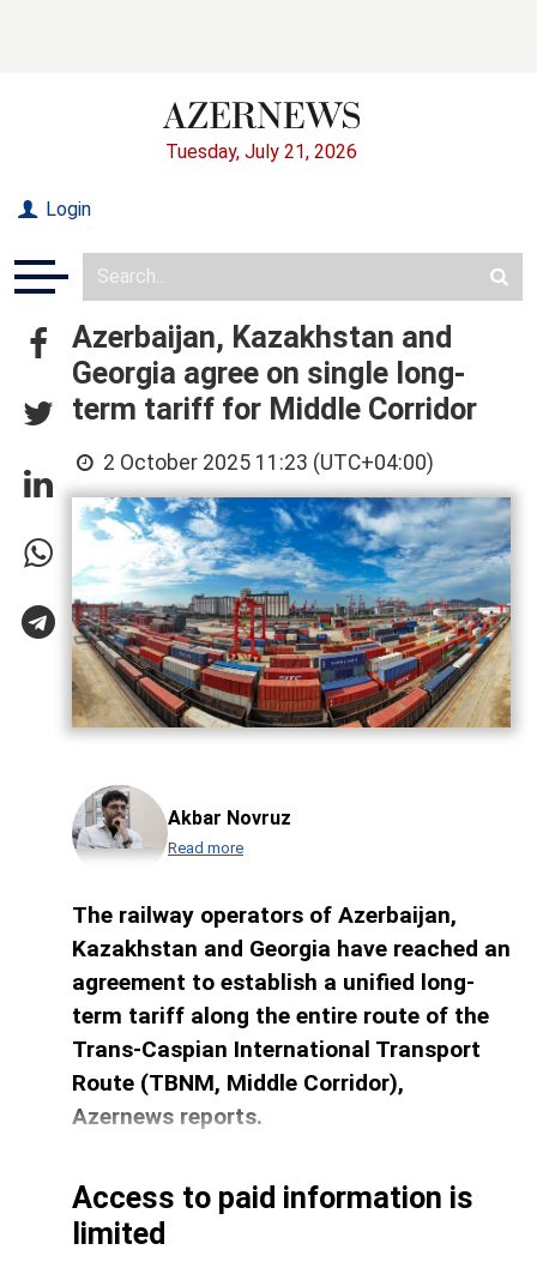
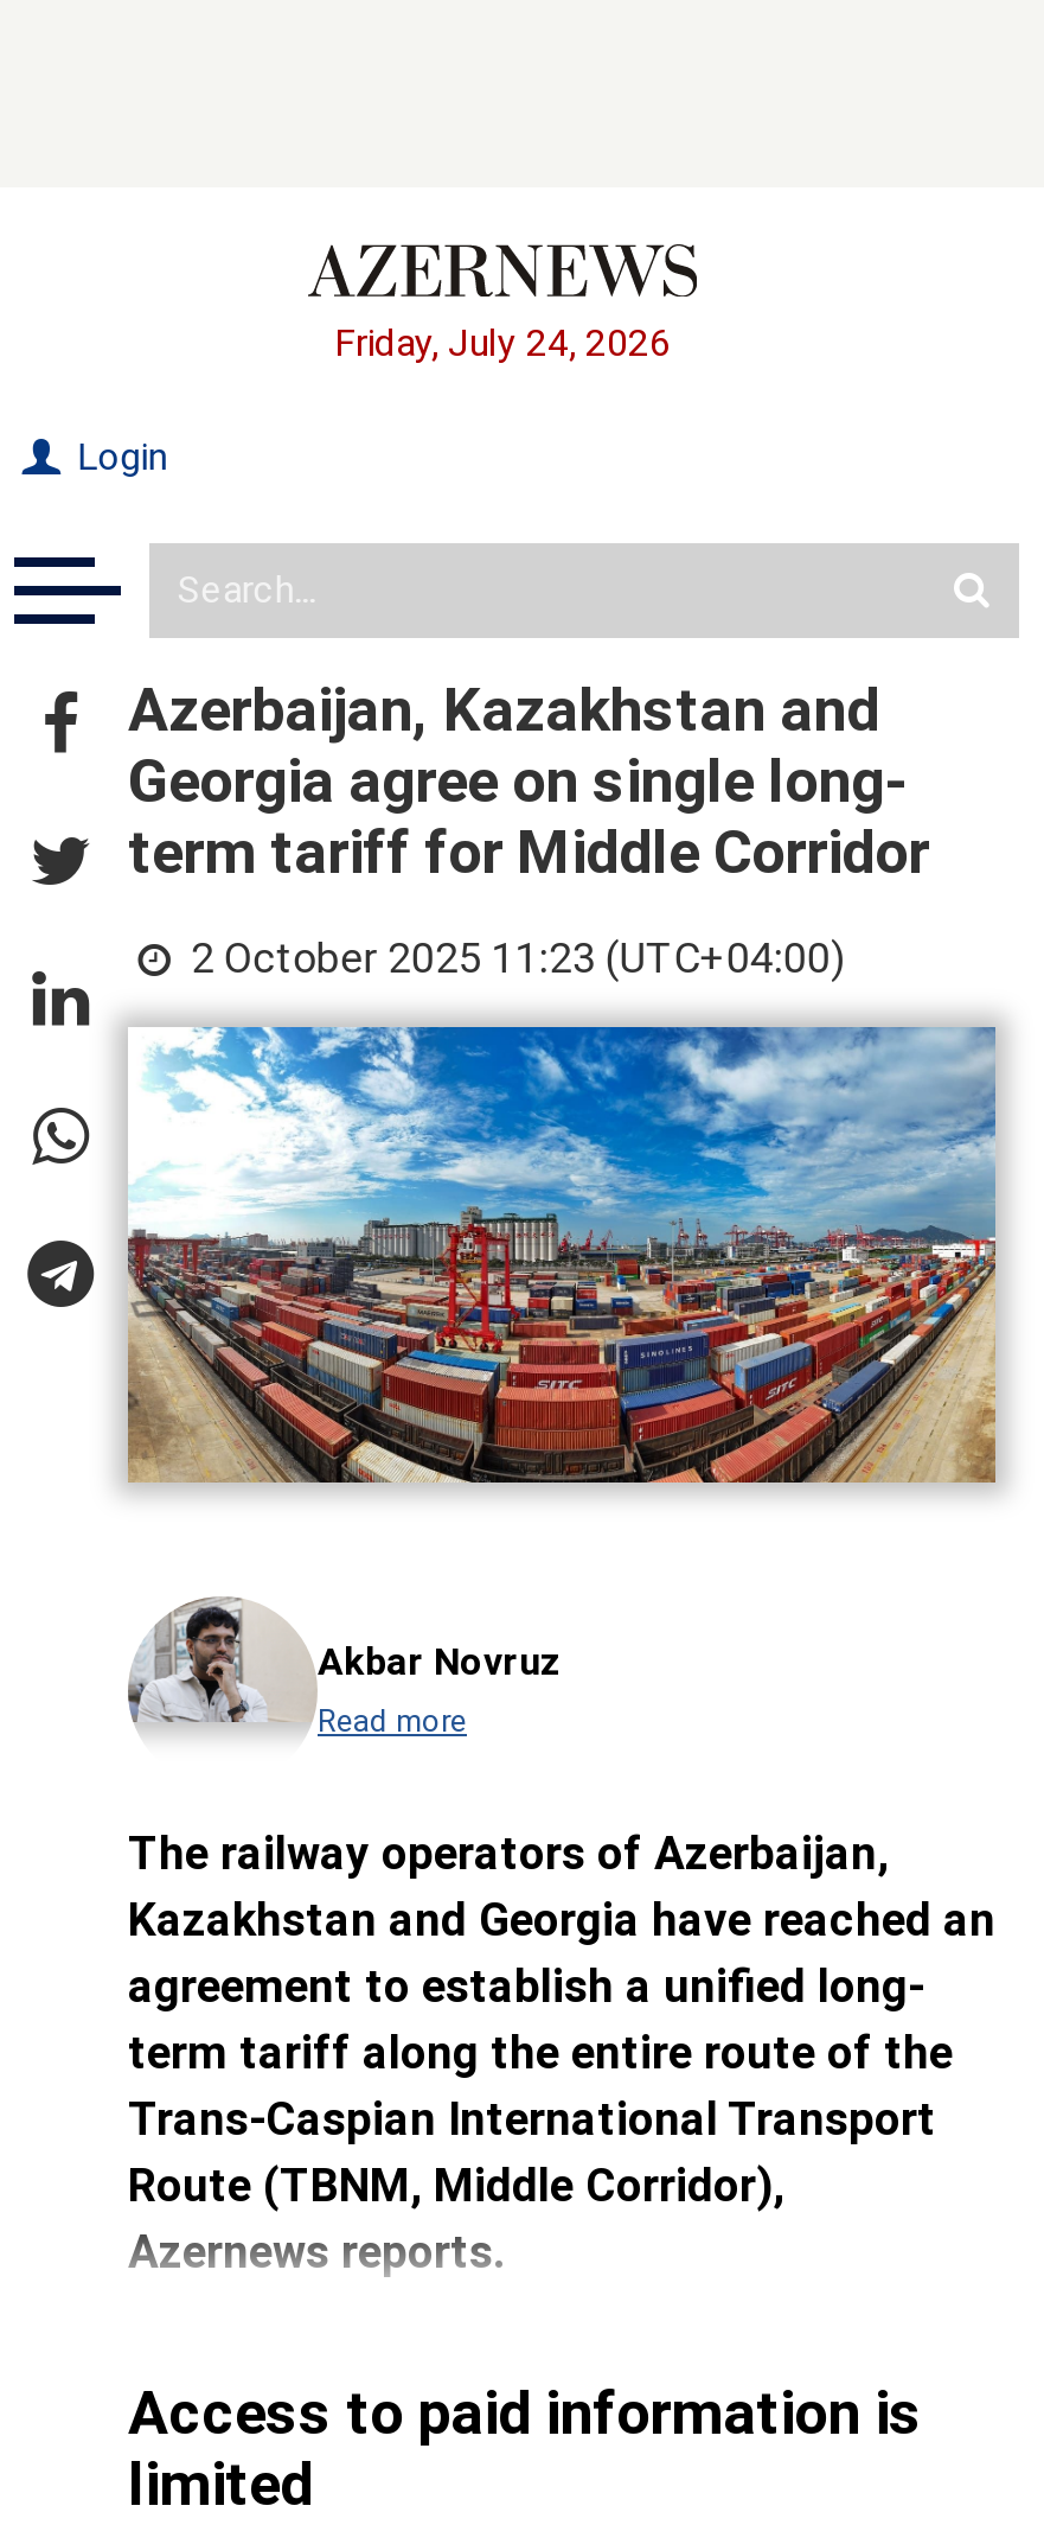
- Tuesday, July 21, 2026
+ Friday, July 24, 2026
